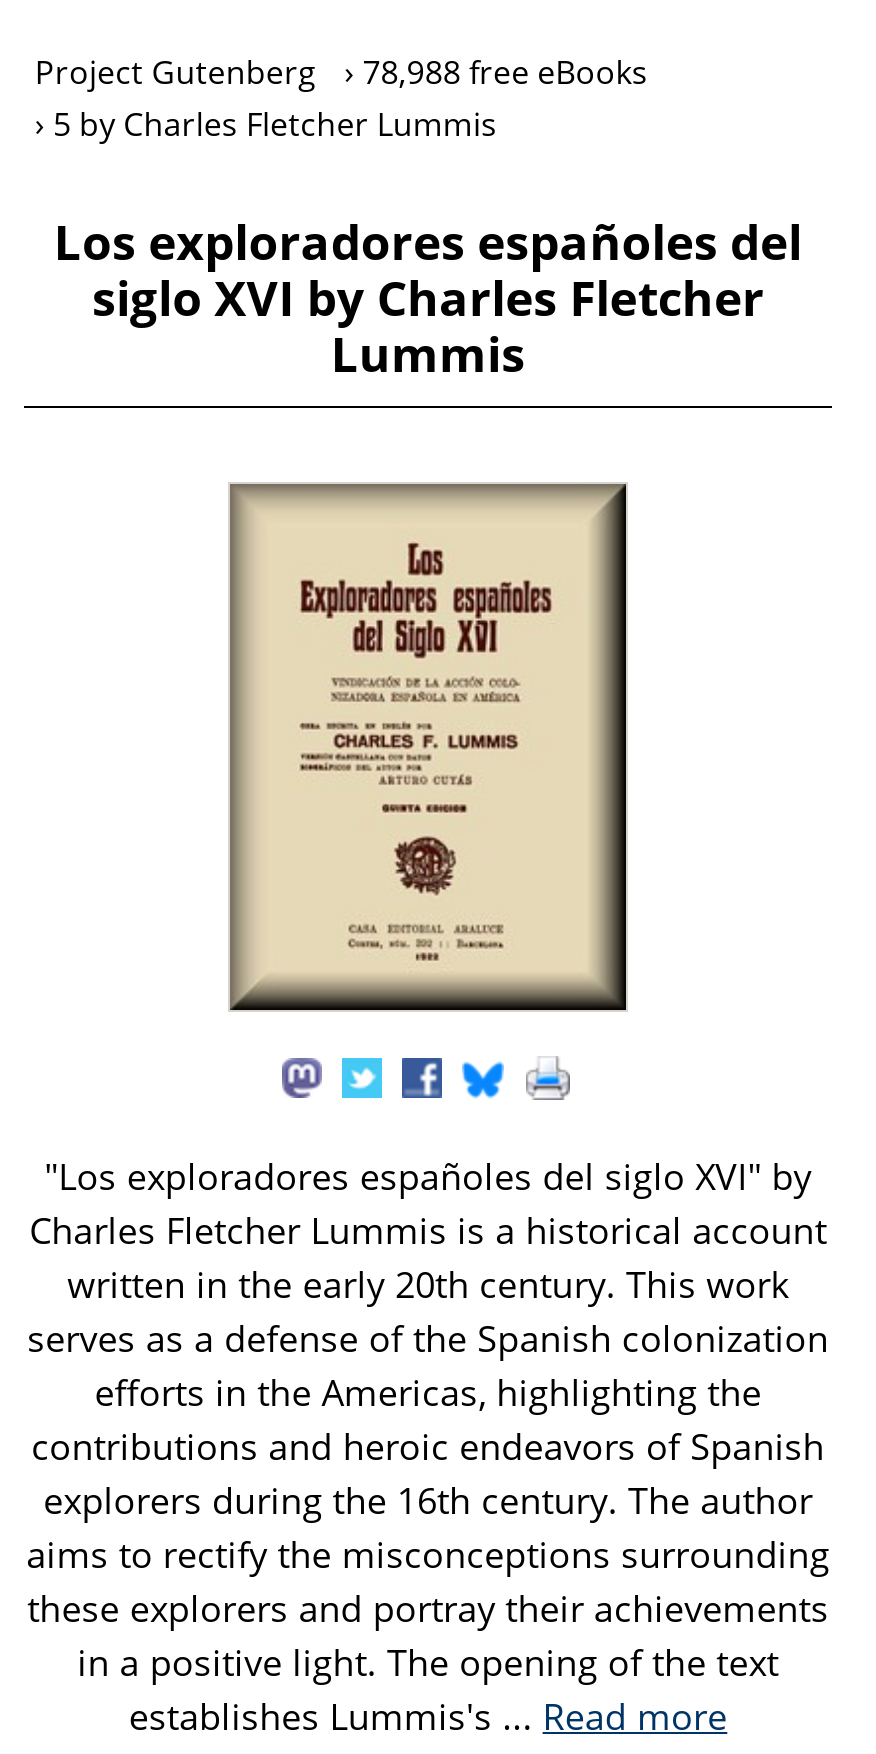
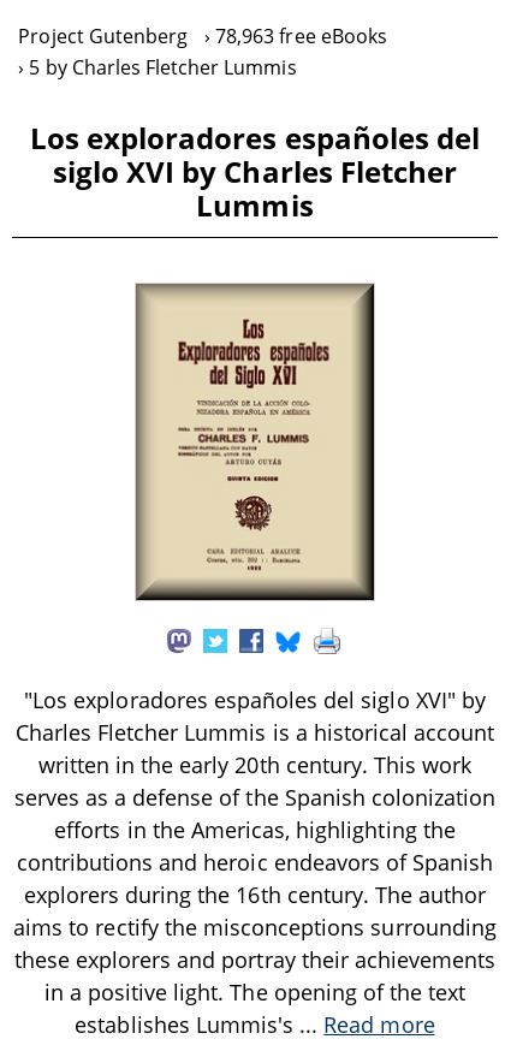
- Project Gutenberg 78,988 free eBooks
+ Project Gutenberg 78,963 free eBooks
